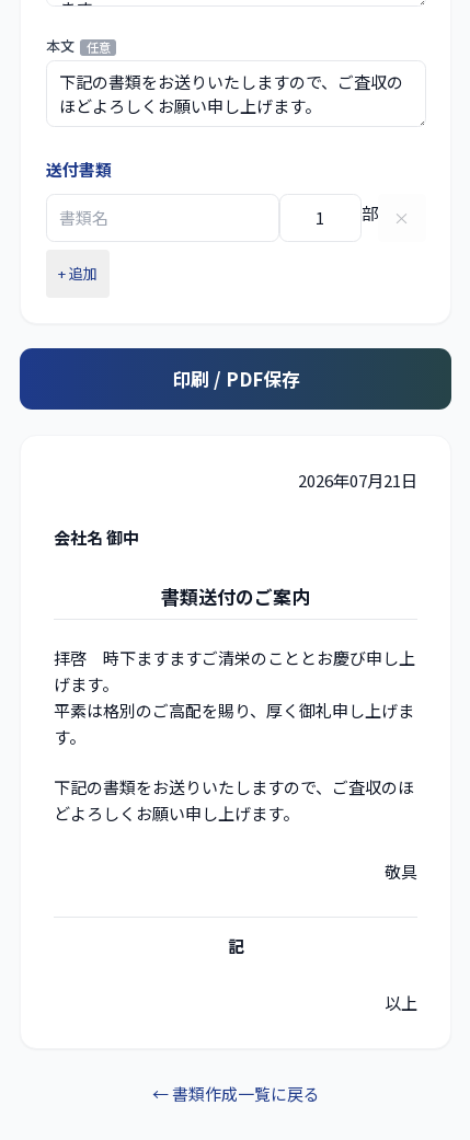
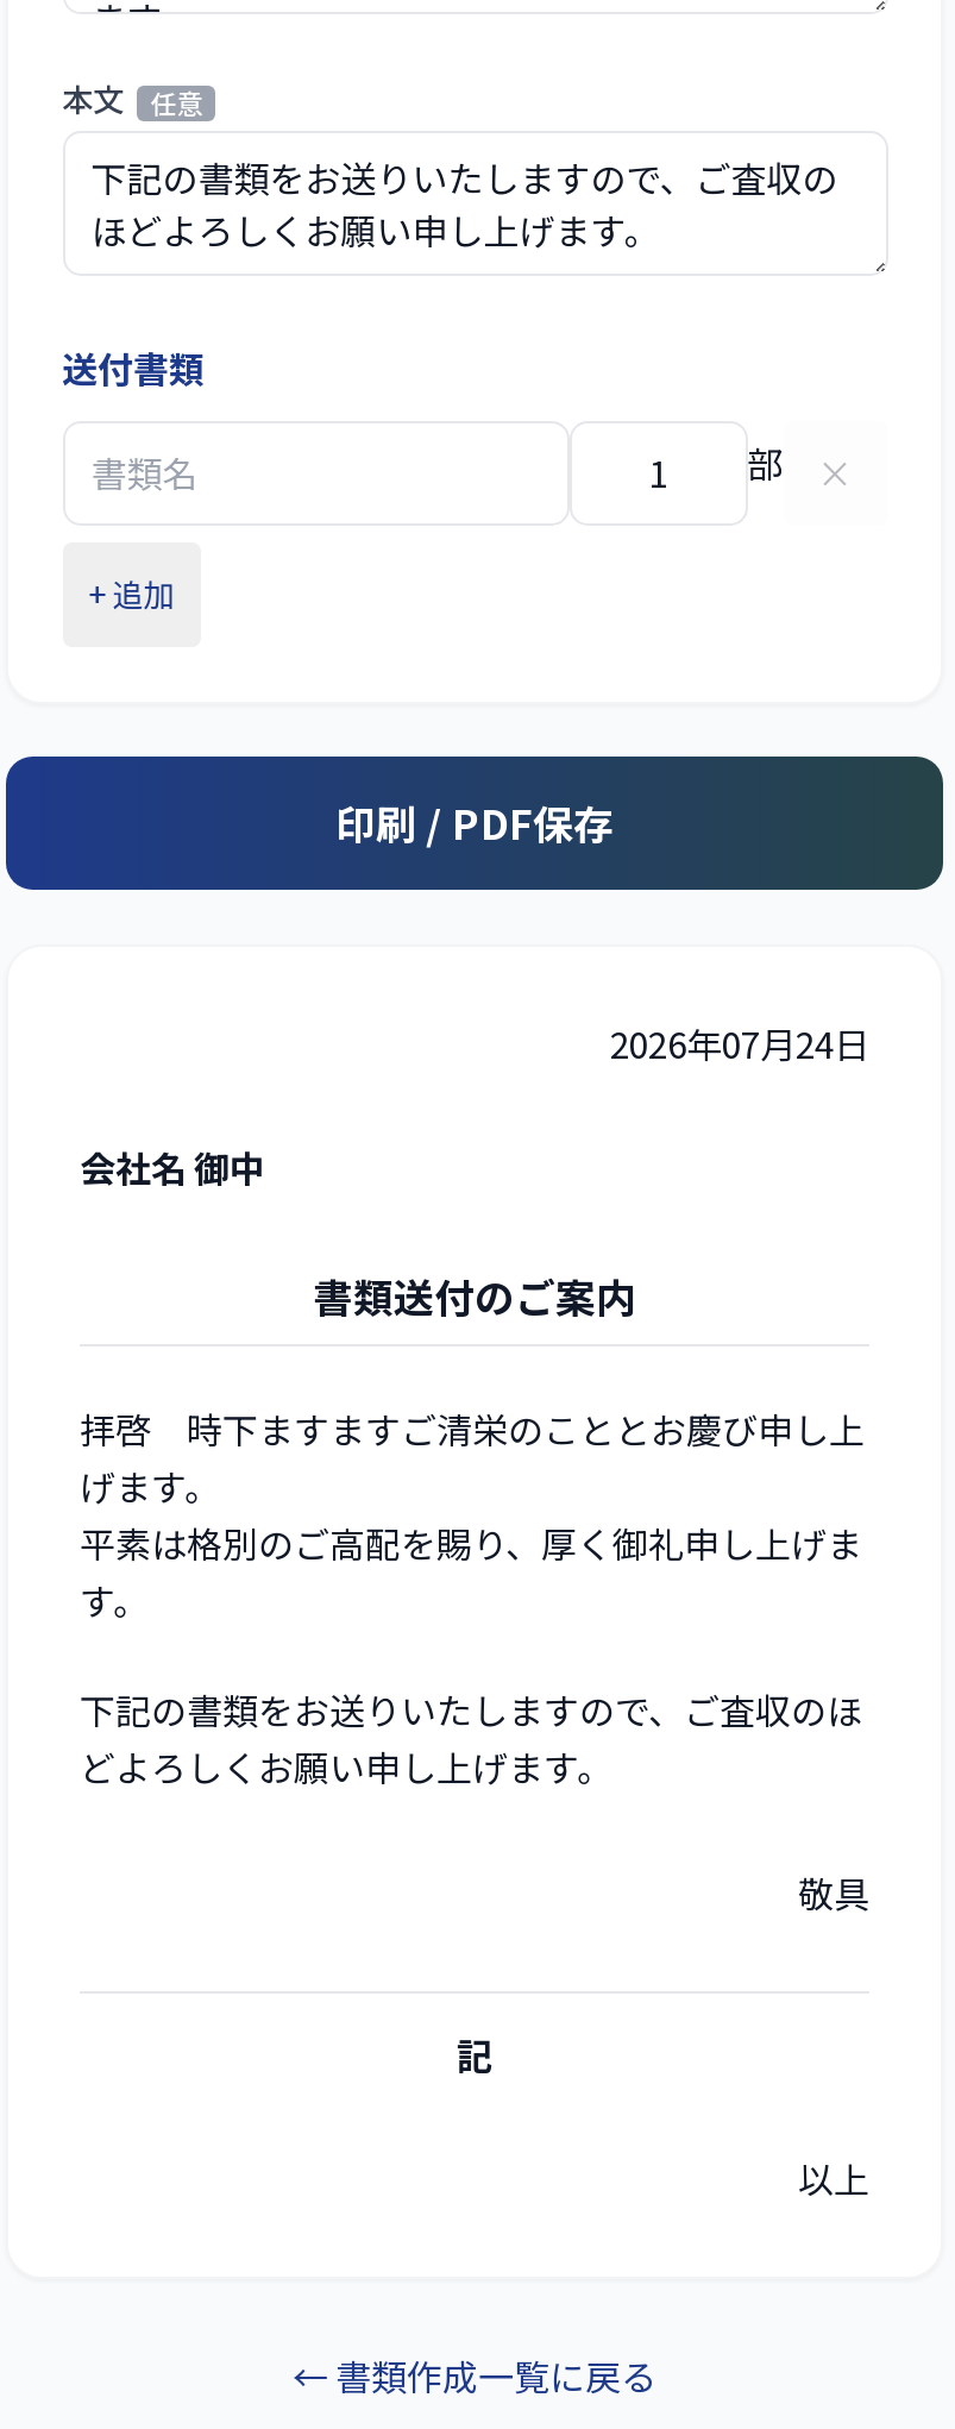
- 2026年07月21日
+ 2026年07月24日
